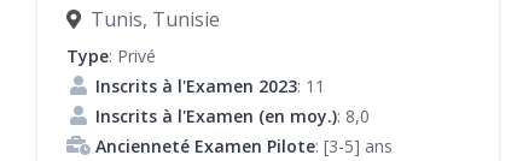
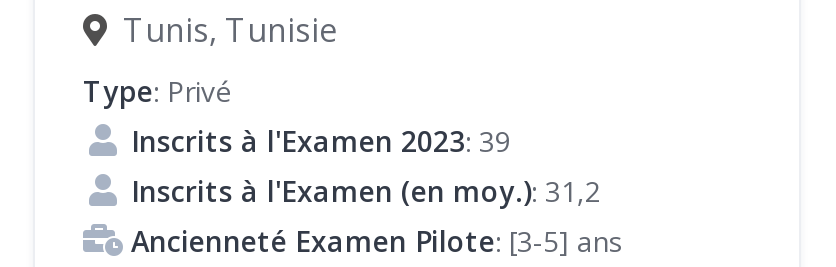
- Inscrits à l'Examen 2023: 11
+ Inscrits à l'Examen 2023: 39

- Inscrits à l'Examen (en moy.): 8,0
+ Inscrits à l'Examen (en moy.): 31,2
